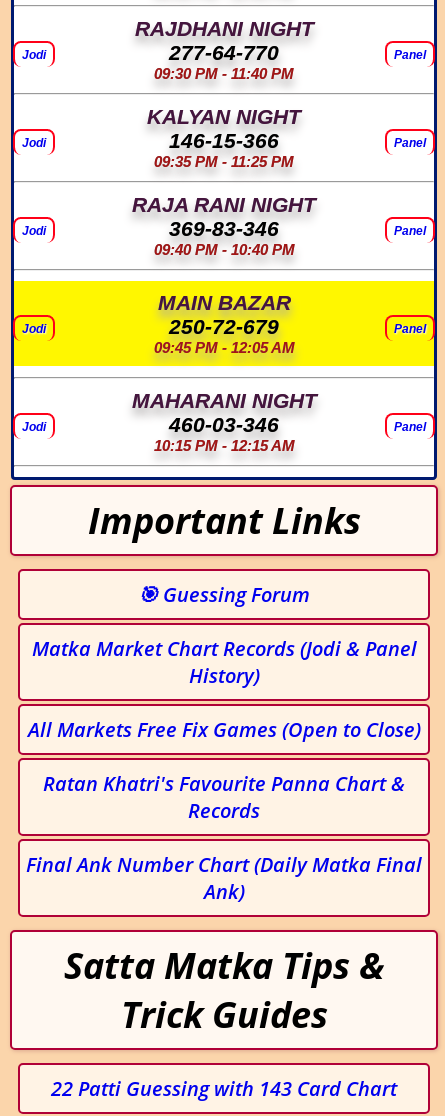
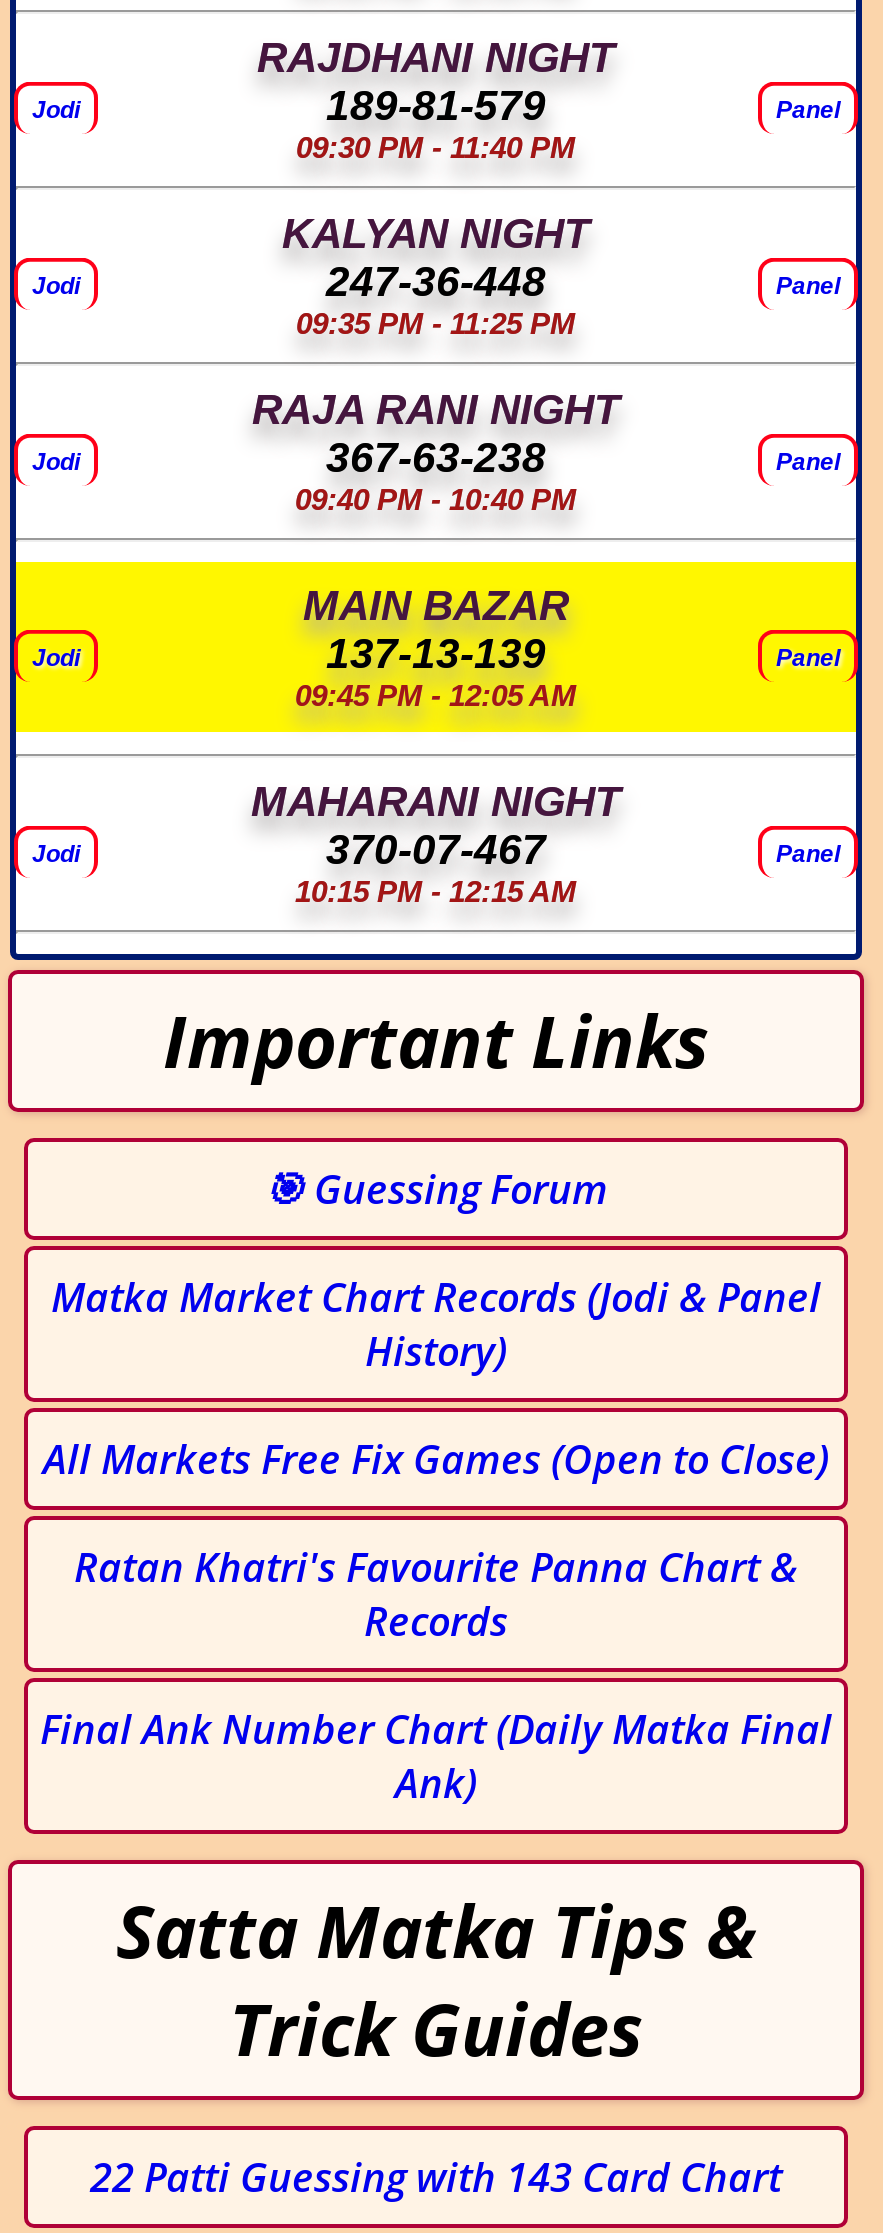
- 277-64-770
+ 189-81-579

- 146-15-366
+ 247-36-448

- 369-83-346
+ 367-63-238

- 250-72-679
+ 137-13-139

- 460-03-346
+ 370-07-467
